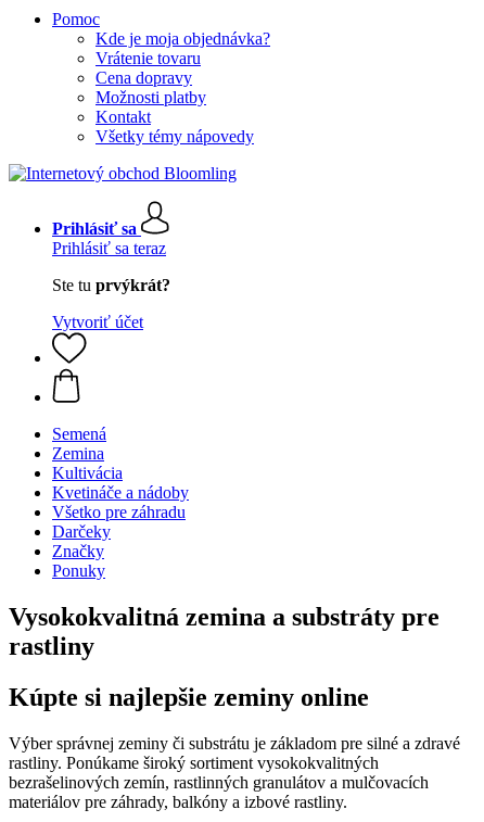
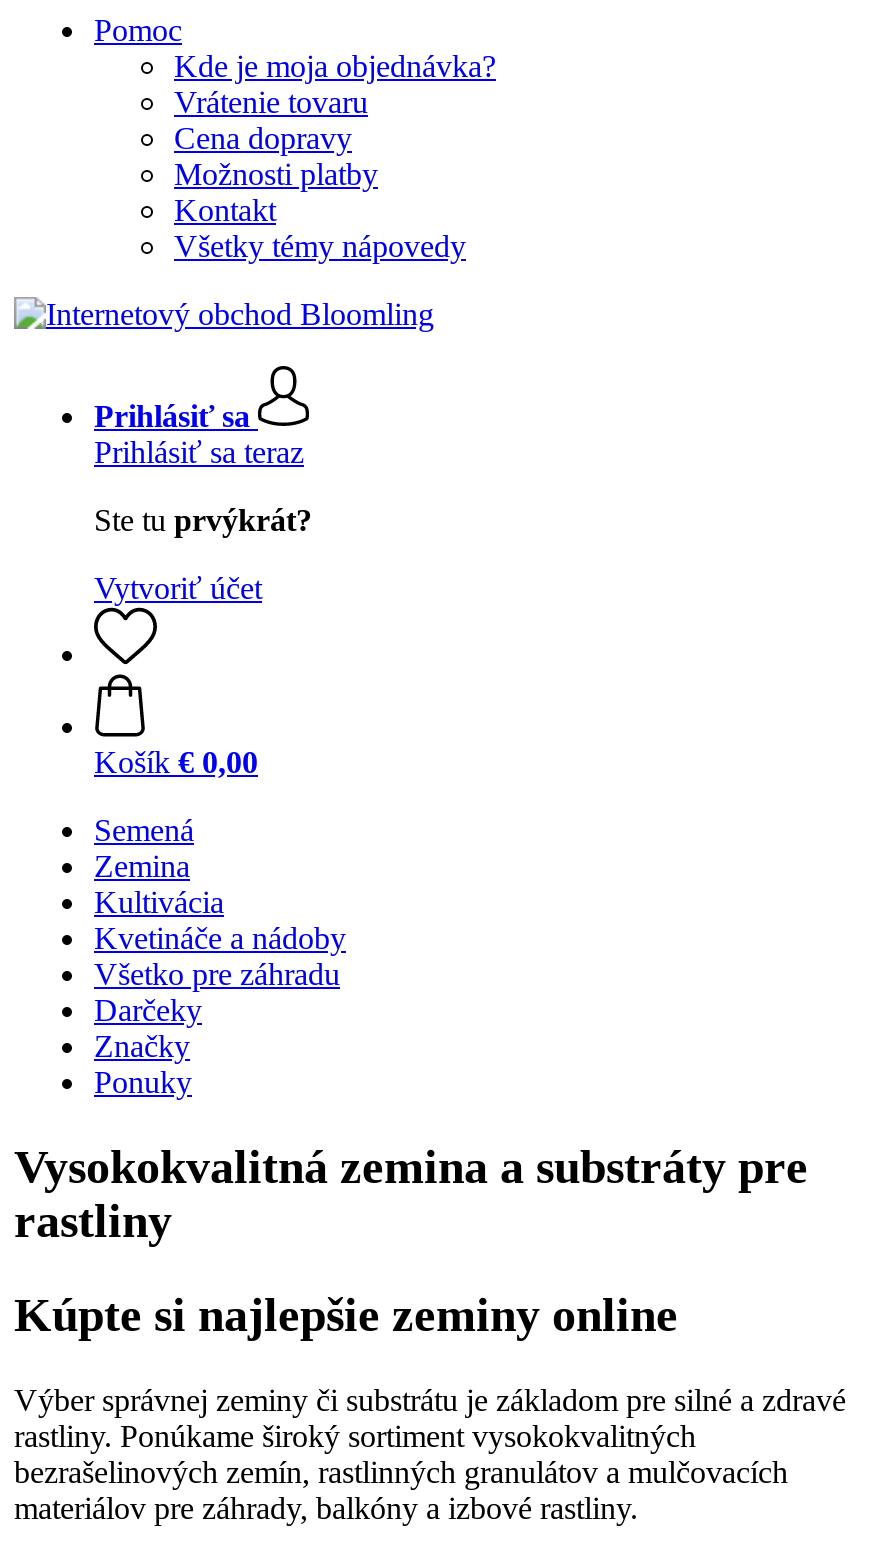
+ Košík € 0,00
